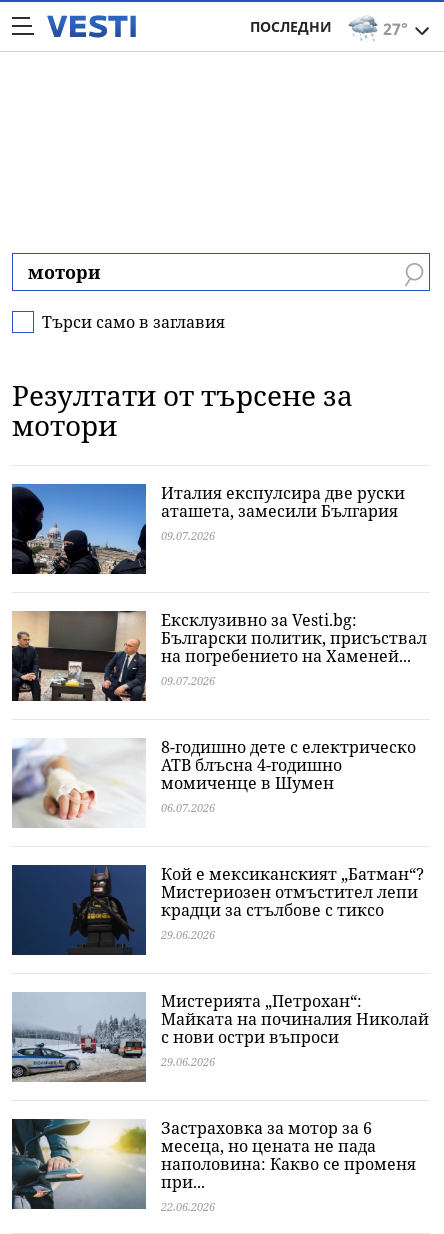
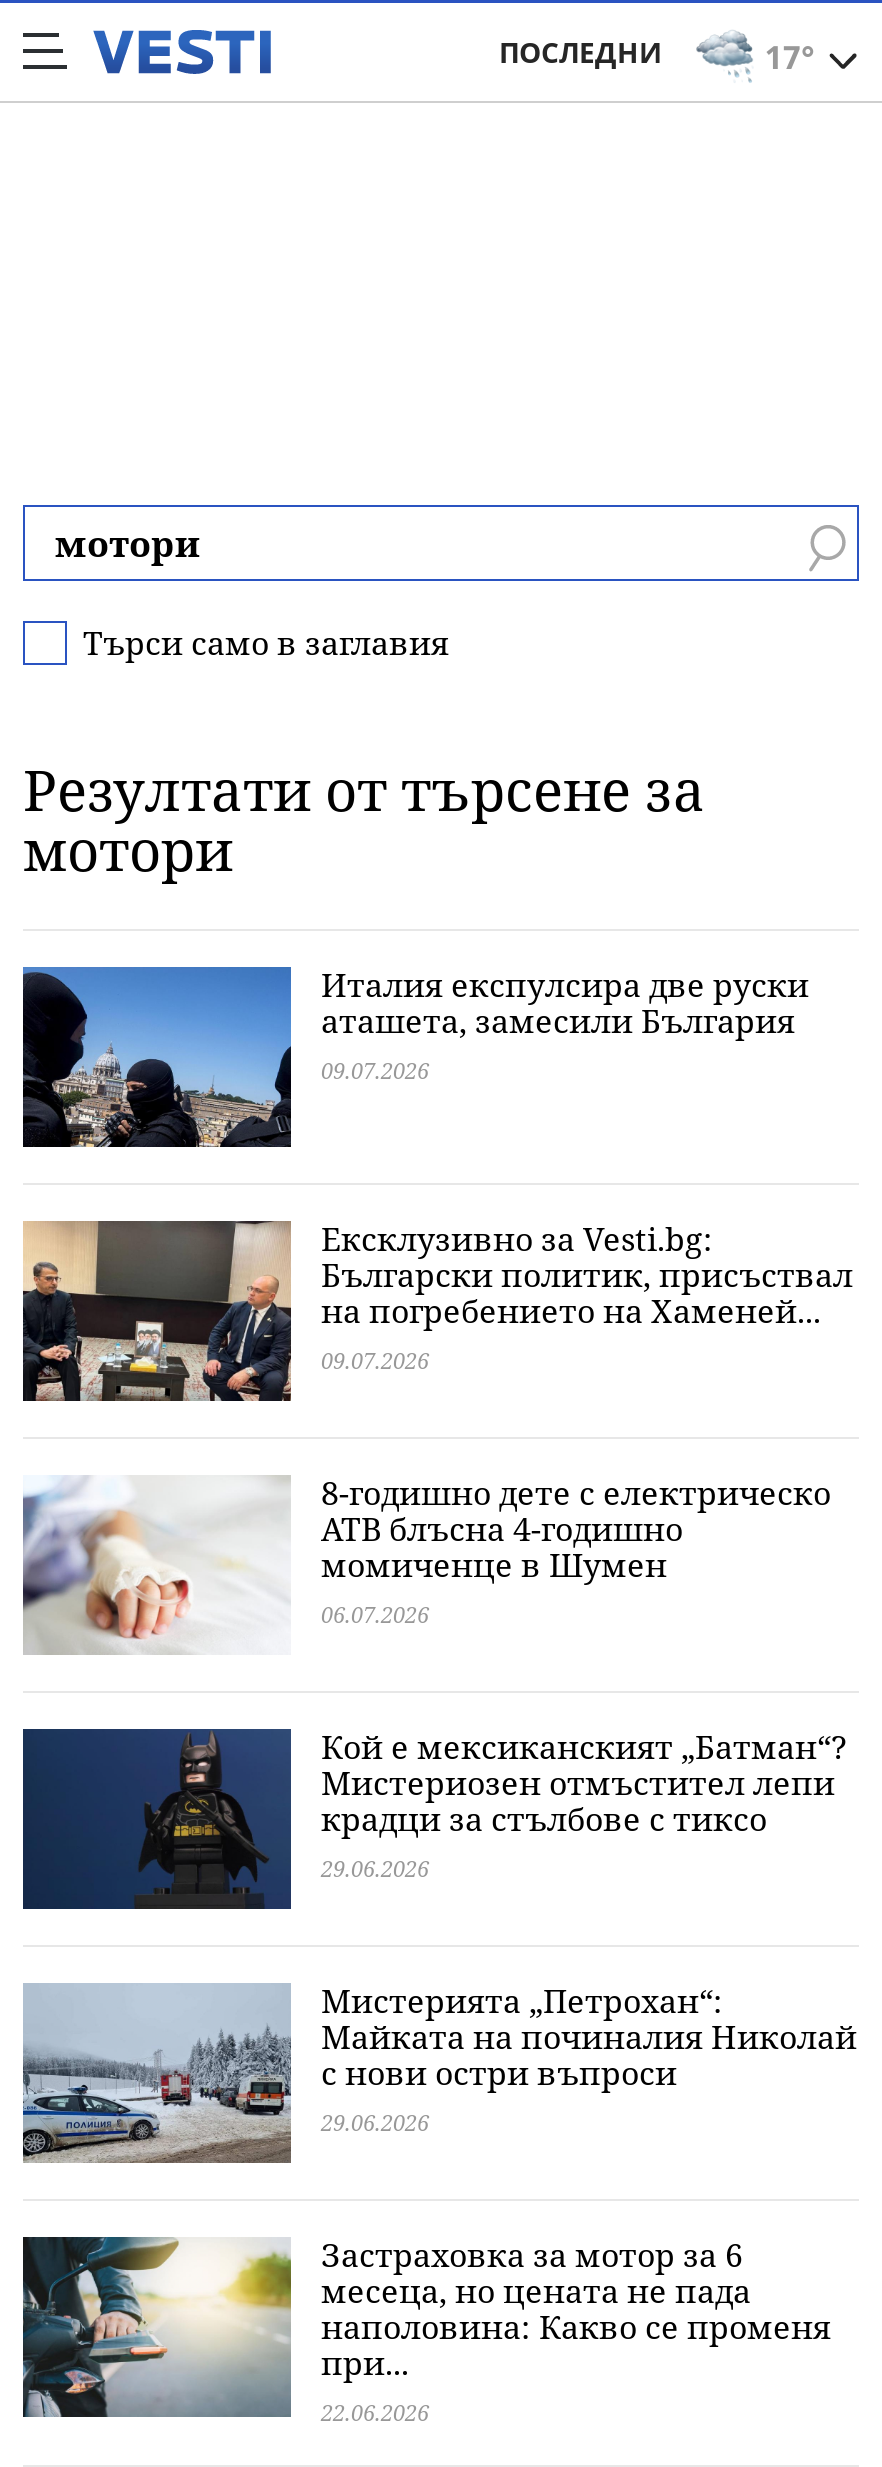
- 27°
+ 17°
